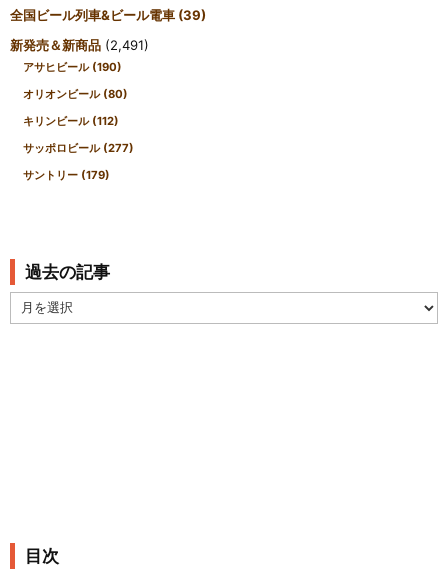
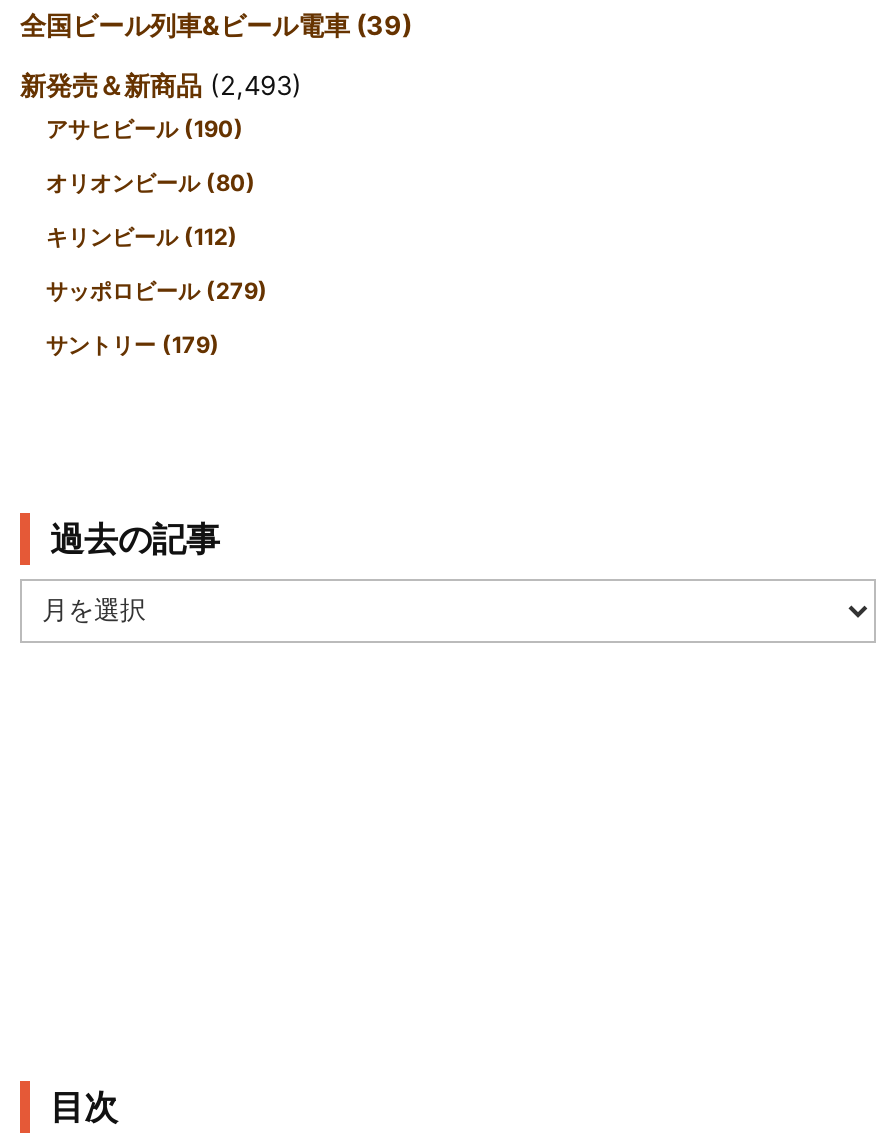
- 新発売＆新商品(2,491)
+ 新発売＆新商品(2,493)

- サッポロビール(277)
+ サッポロビール(279)
